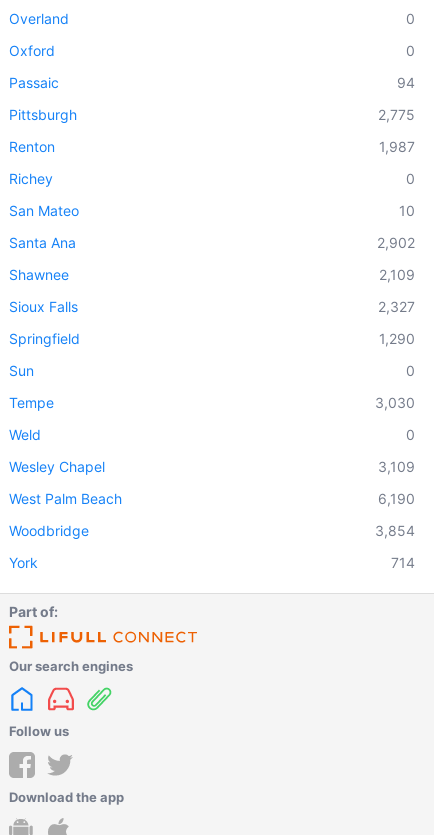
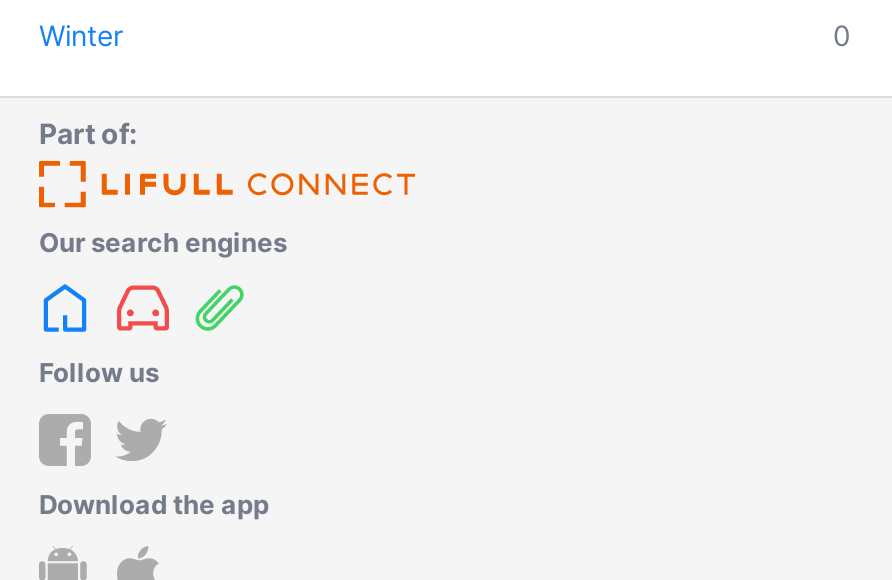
- Overland
+ Winter

- Oxford
- 0
- Passaic
- 94
- Pittsburgh
- 2,775
- Renton
- 1,987
- Richey
- 0
- San Mateo
- 10
- Santa Ana
- 2,902
- Shawnee
- 2,109
- Sioux Falls
- 2,327
- Springfield
- 1,290
- Sun
- 0
- Tempe
- 3,030
- Weld
- 0
- Wesley Chapel
- 3,109
- West Palm Beach
- 6,190
- Woodbridge
- 3,854
- York
- 714
